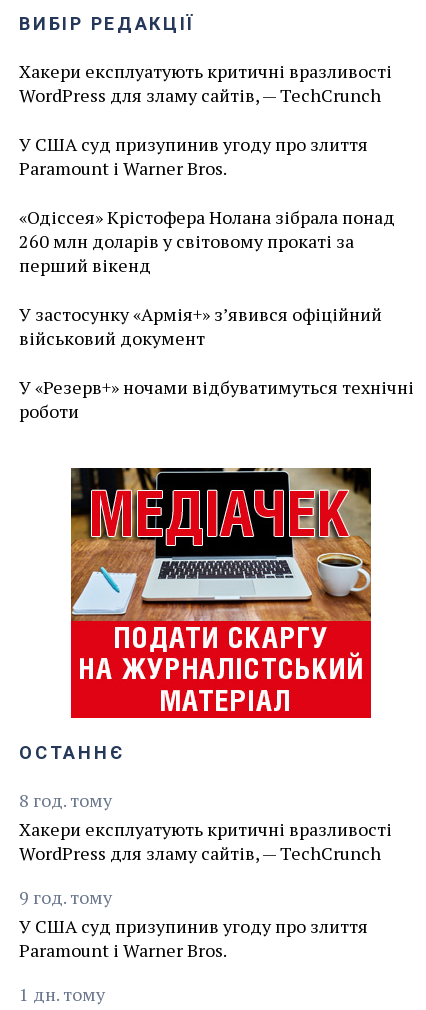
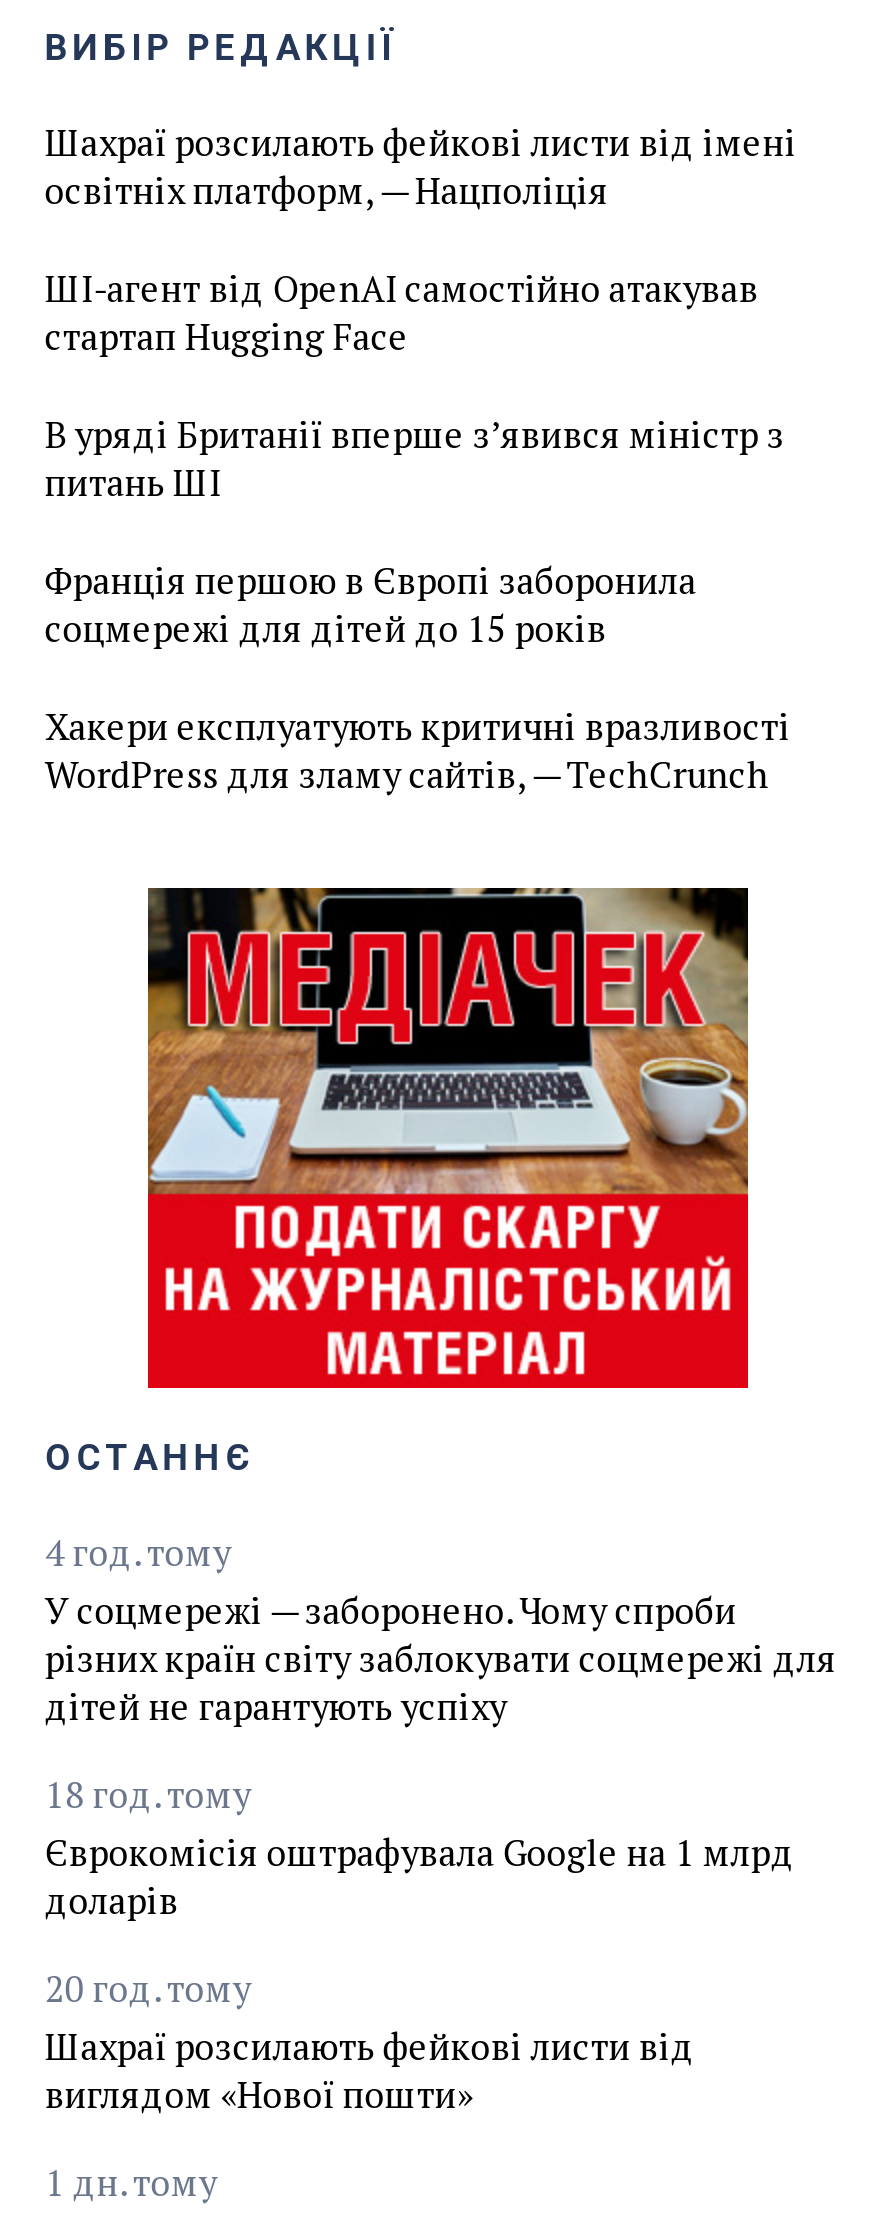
+ Шахраї розсилають фейкові листи від імені
+ освітніх платформ, — Нацполіція
+ ШІ-агент від OpenAI самостійно атакував
+ стартап Hugging Face
+ В уряді Британії вперше зʼявився міністр з
+ питань ШІ
+ Франція першою в Європі заборонила
+ соцмережі для дітей до 15 років

moved down: Хакери експлуатують критичні вразливості | WordPress для зламу сайтів, — TechCrunch

- У США суд призупинив угоду про злиття
- Paramount і Warner Bros.
- «Одіссея» Крістофера Нолана зібрала понад
- 260 млн доларів у світовому прокаті за
- перший вікенд
- У застосунку «Армія+» зʼявився офіційний
- військовий документ
- У «Резерв+» ночами відбуватимуться технічні
- роботи

moved up: [image] | ОСТАННЄ

- 8 год. тому
- Хакери експлуатують критичні вразливості
- WordPress для зламу сайтів, — TechCrunch
- 9 год. тому
- У США суд призупинив угоду про злиття
- Paramount і Warner Bros.
+ 4 год. тому
+ У соцмережі — заборонено. Чому спроби
+ різних країн світу заблокувати соцмережі для
+ дітей не гарантують успіху
+ 18 год. тому
+ Єврокомісія оштрафувала Google на 1 млрд
+ доларів
+ 20 год. тому
+ Шахраї розсилають фейкові листи від
+ виглядом «Нової пошти»
